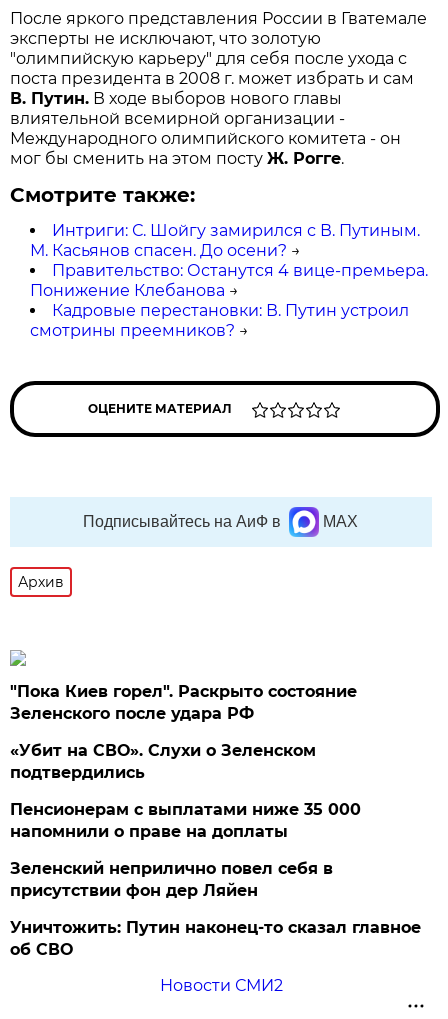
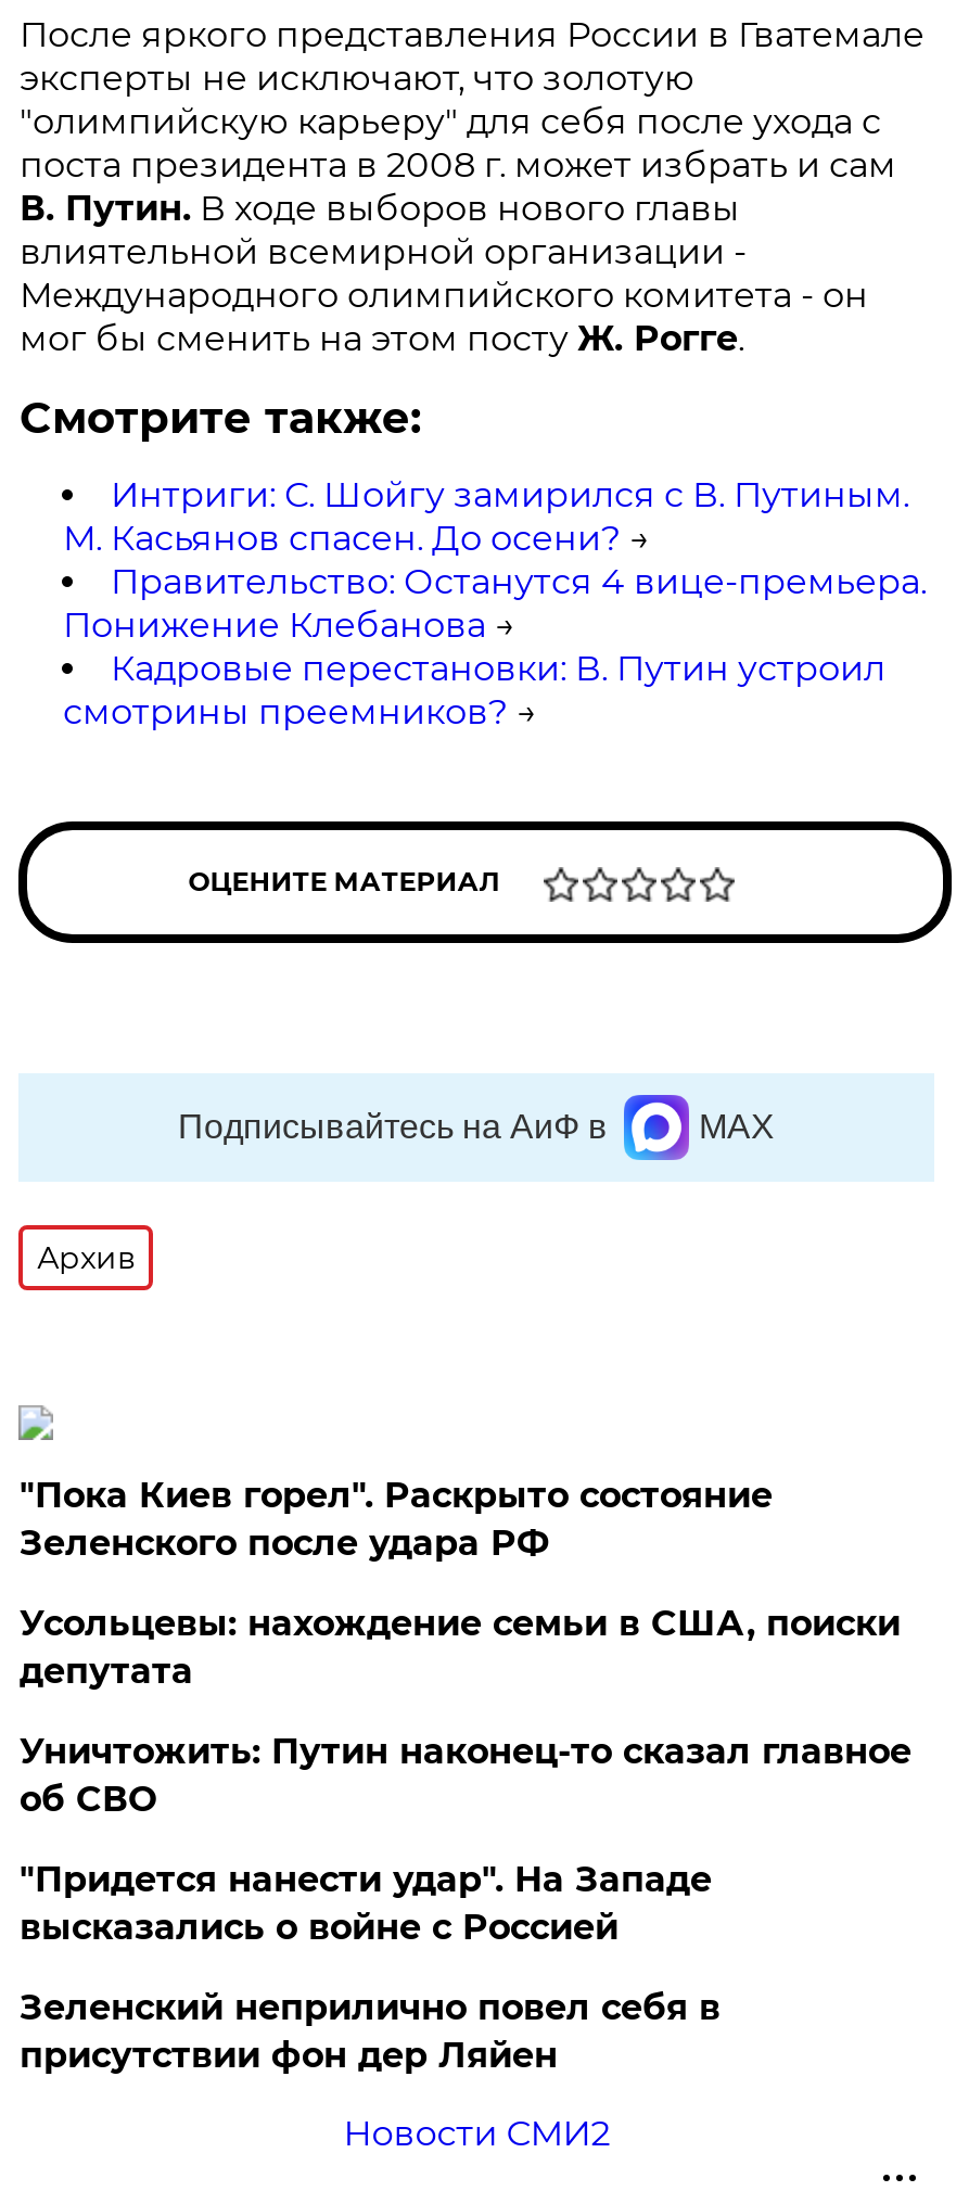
- «Убит на СВО». Слухи о Зеленском
- подтвердились
- Пенсионерам с выплатами ниже 35 000
- напомнили о праве на доплаты
+ Усольцевы: нахождение семьи в США, поиски
+ депутата
+ "Придется нанести удар". На Западе
+ высказались о войне с Россией

moved down: Зеленский неприлично повел cебя в | присутствии фон дер Ляйен

moved up: Уничтожить: Путин наконец-то сказал главное | об СВО
